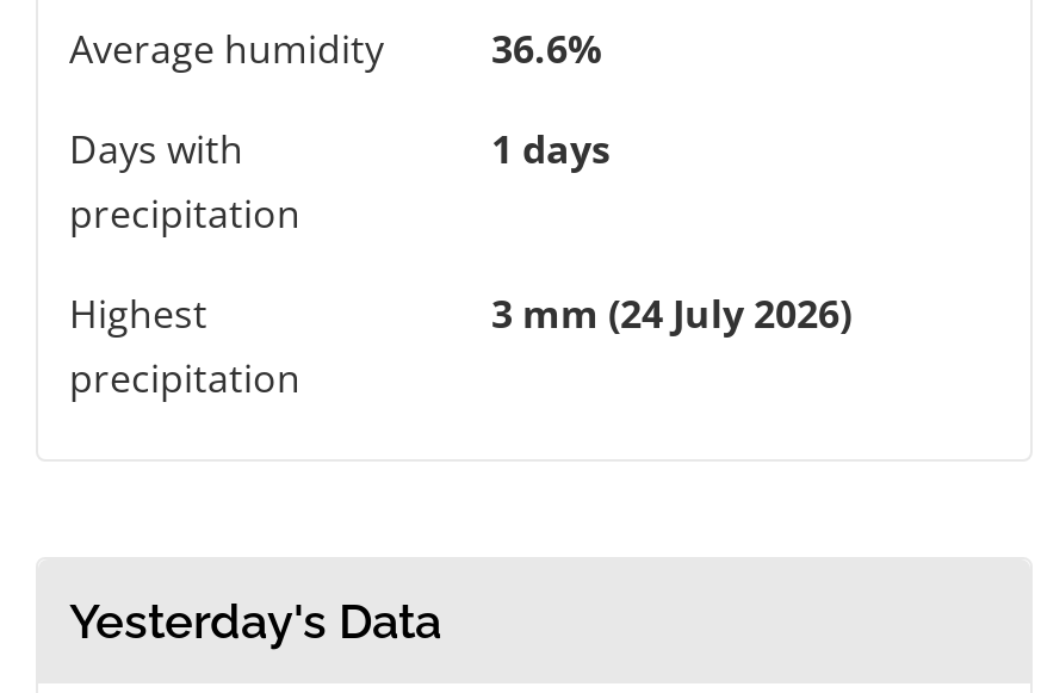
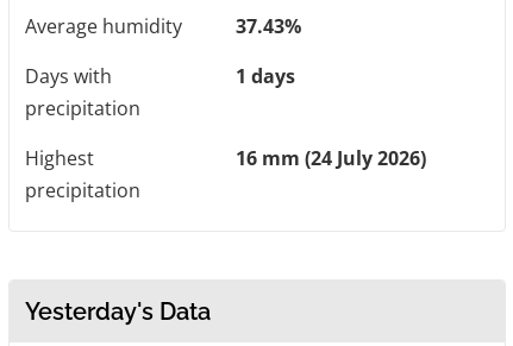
- 36.6%
+ 37.43%

- 3 mm (24 July 2026)
+ 16 mm (24 July 2026)
